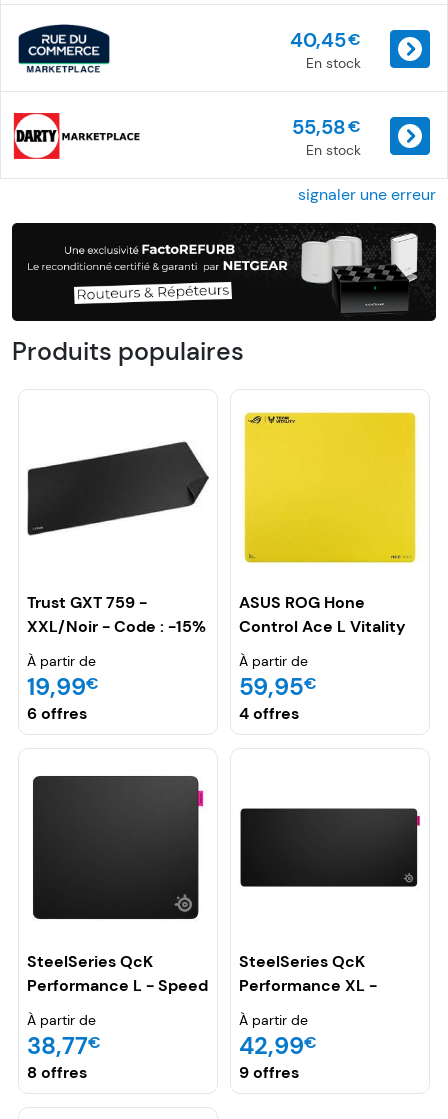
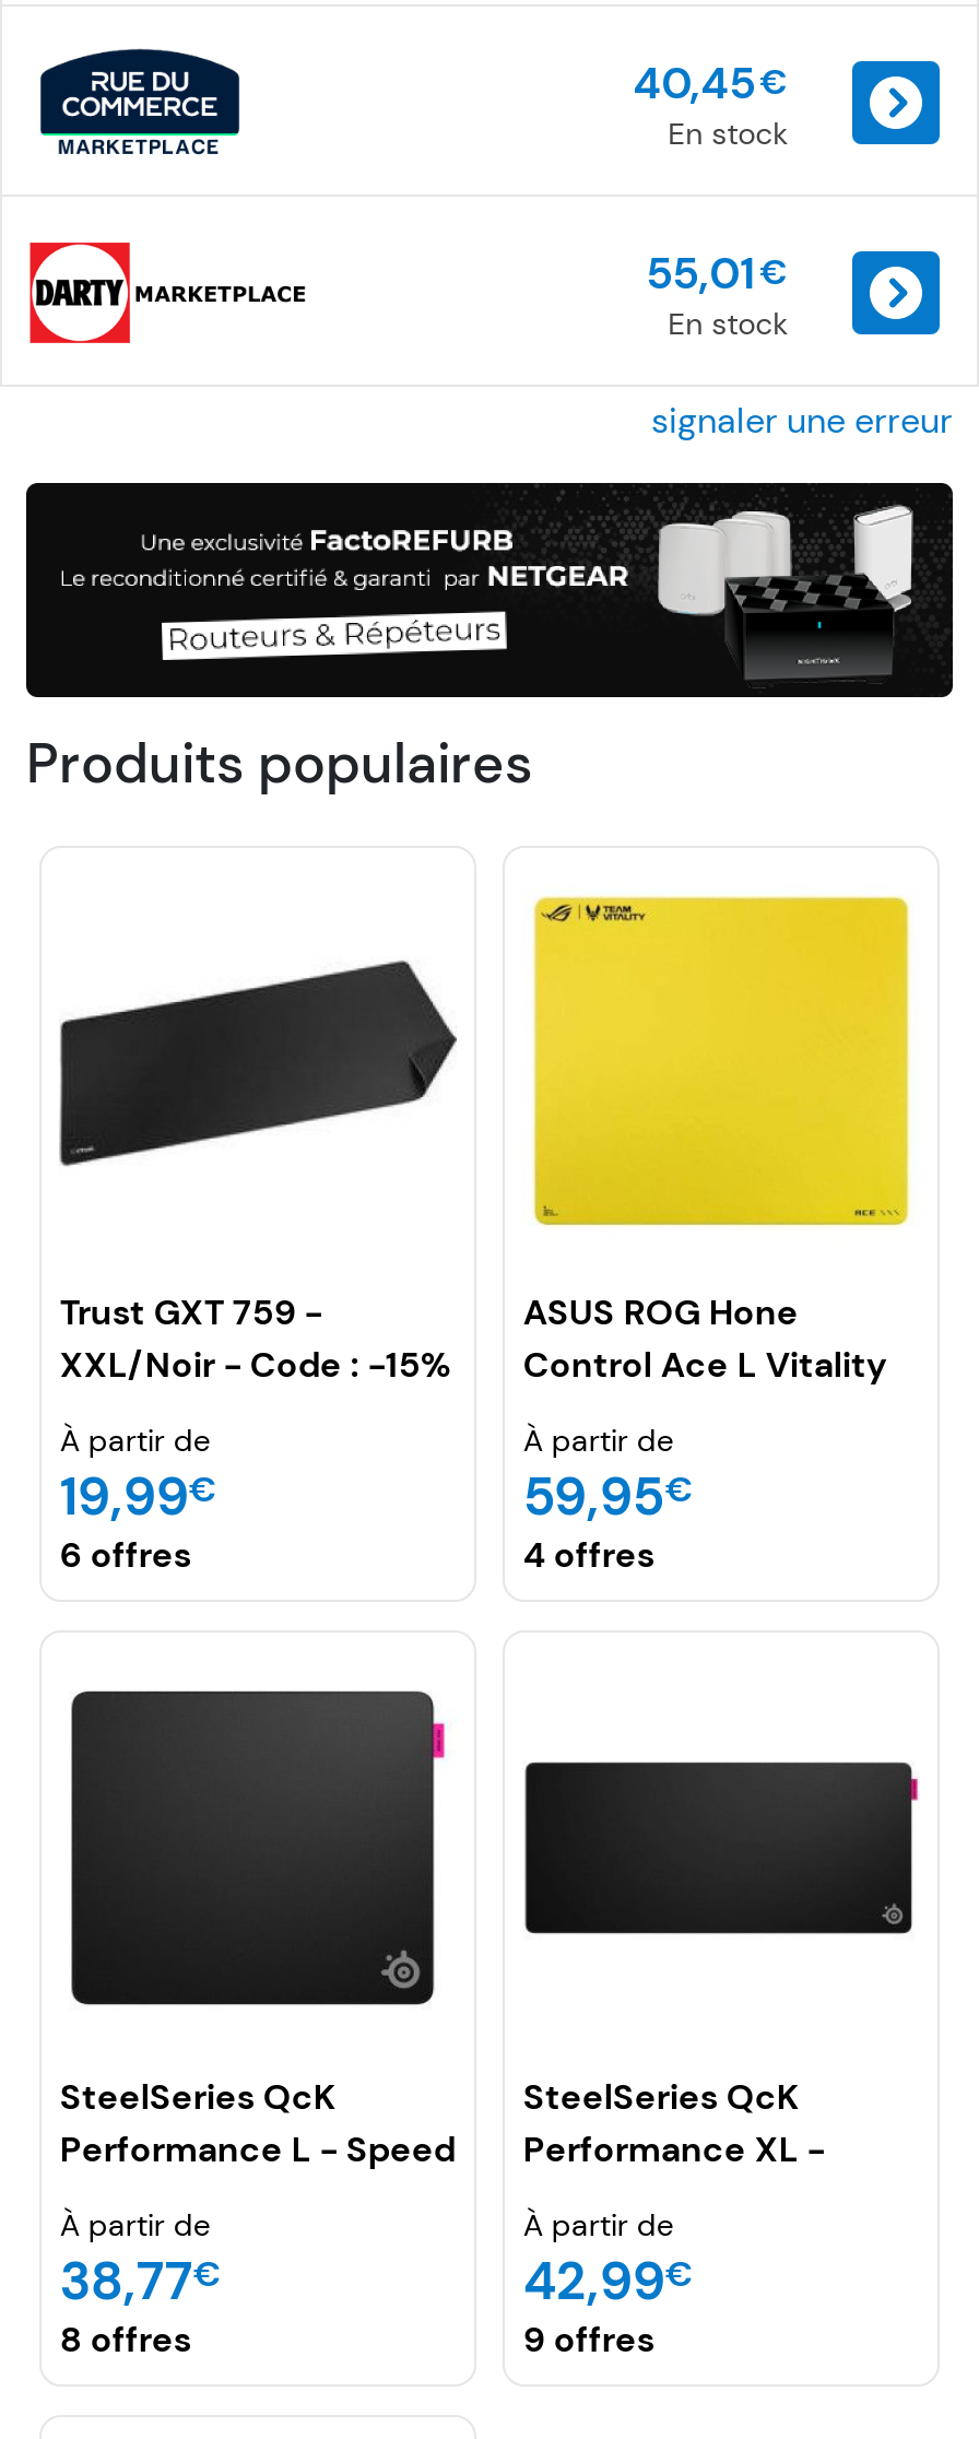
- 55,58 €
+ 55,01 €
